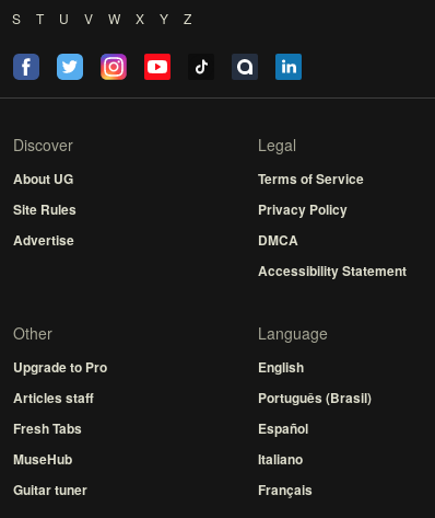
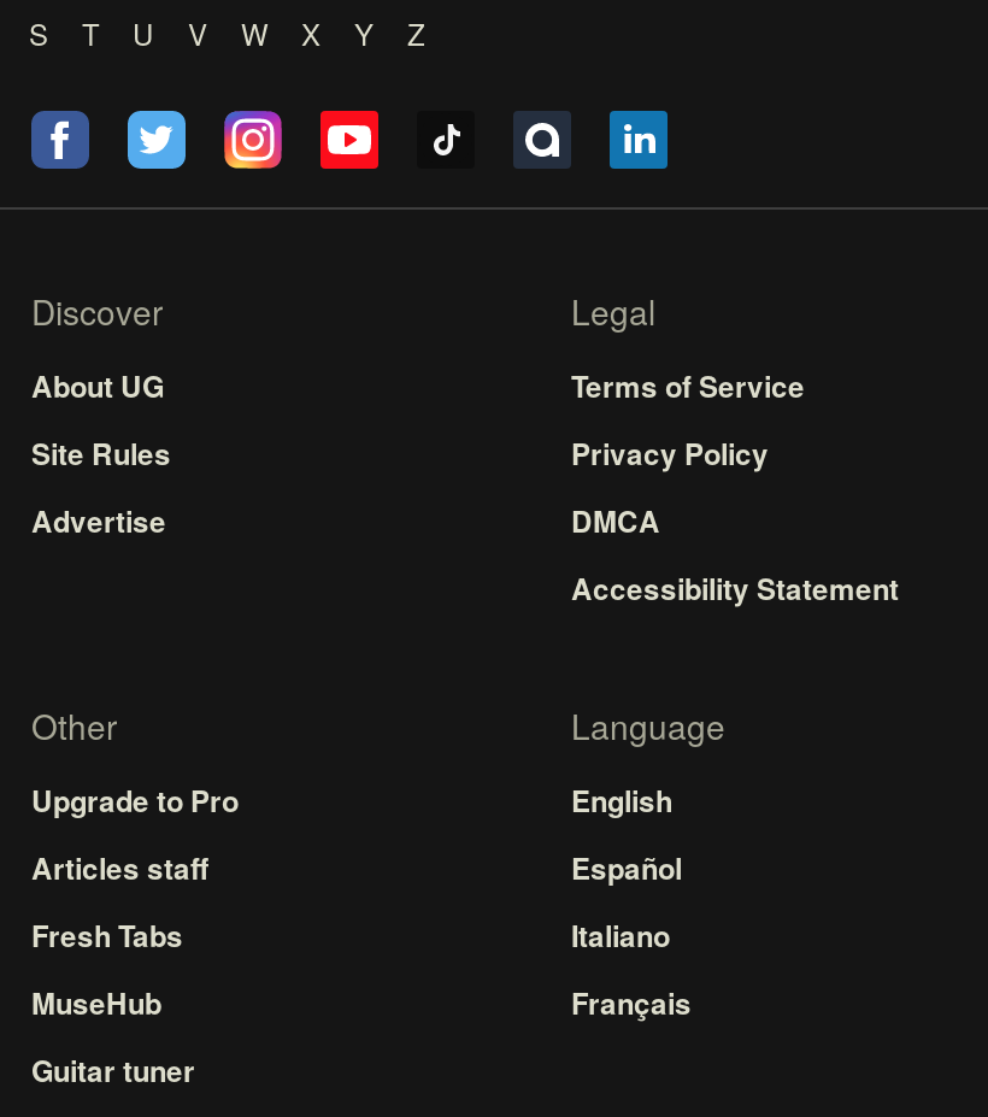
- Português (Brasil)

moved up: Español | Italiano | Français
